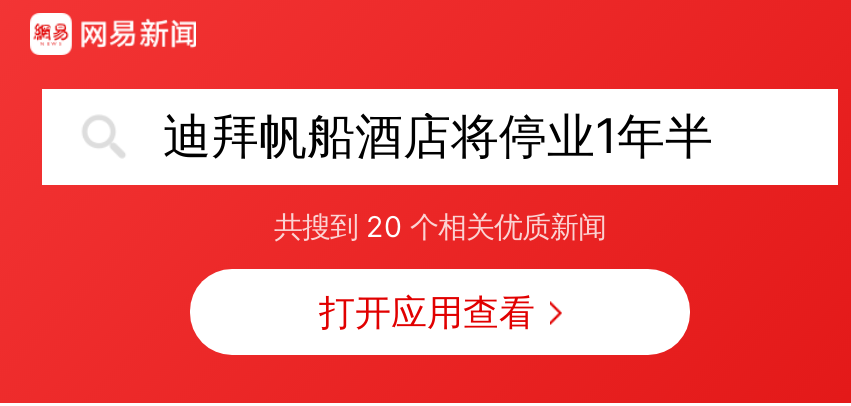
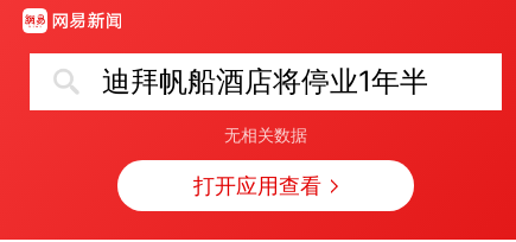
- 共搜到20个相关优质新闻
+ 无相关数据
